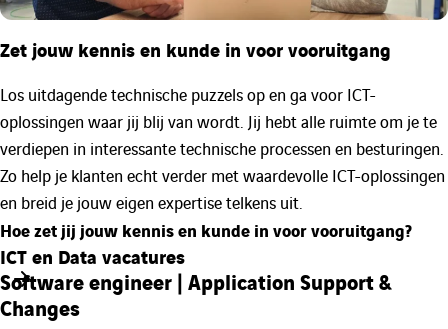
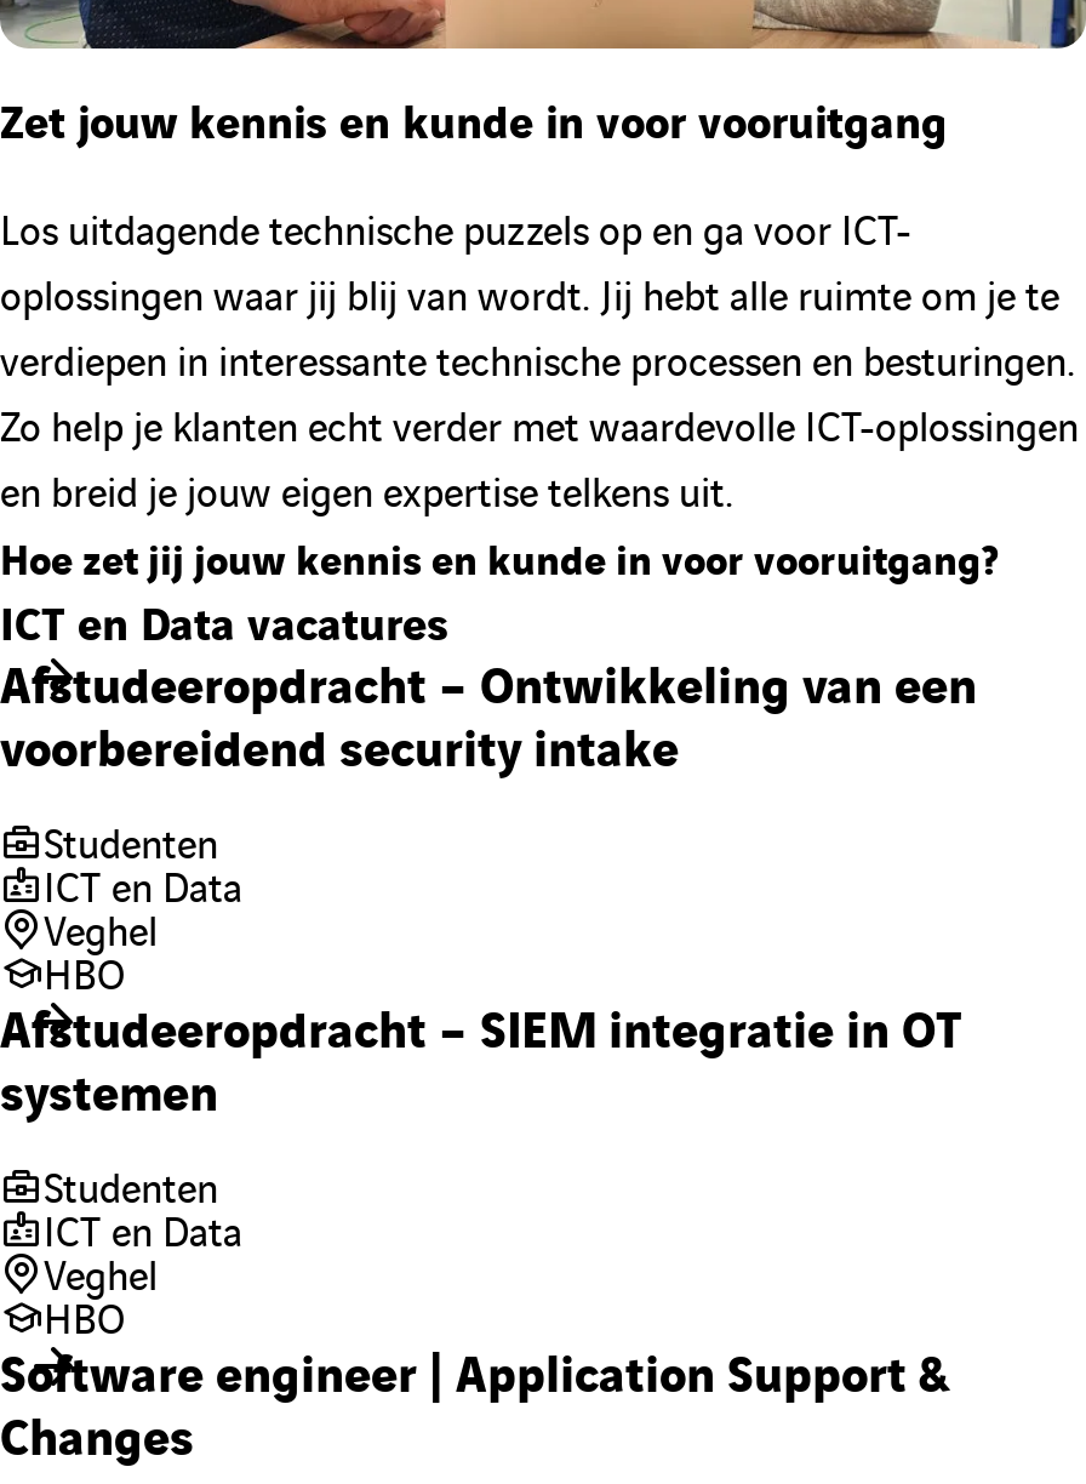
+ Afstudeeropdracht – Ontwikkeling van een
+ voorbereidend security intake
+ Studenten
+ ICT en Data
+ Veghel
+ HBO
+ Afstudeeropdracht – SIEM integratie in OT
+ systemen
+ Studenten
+ ICT en Data
+ Veghel
+ HBO
